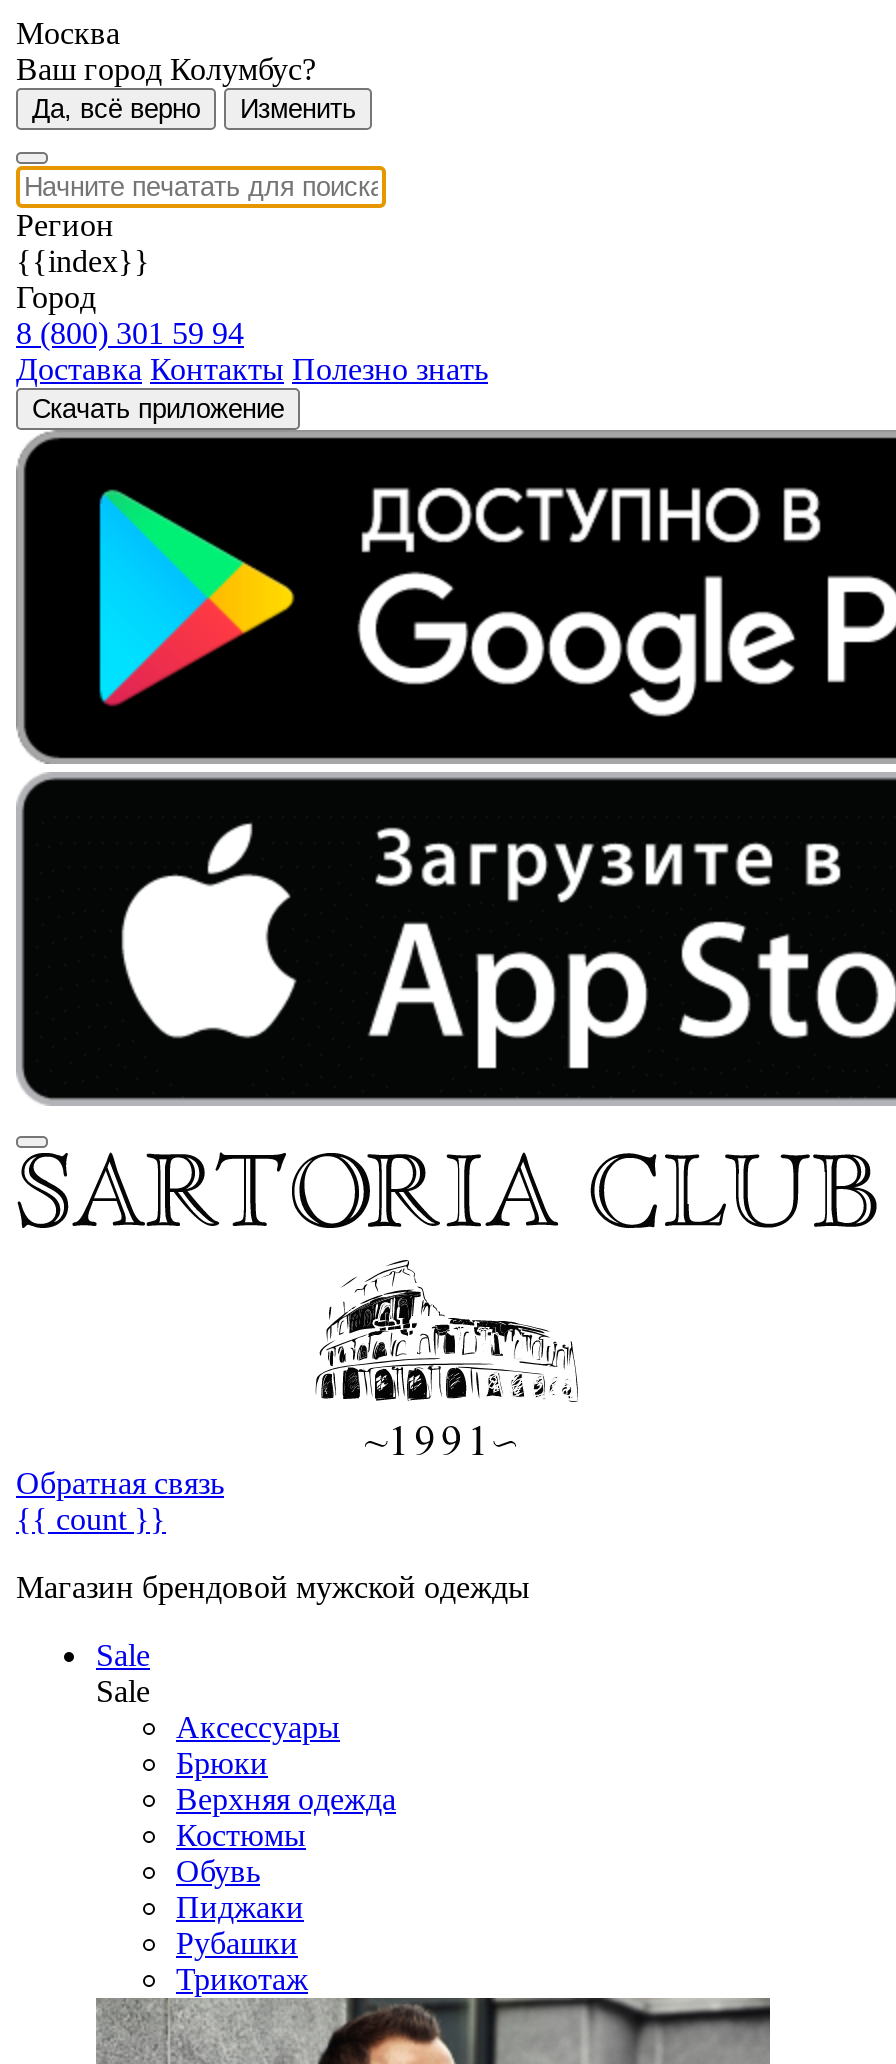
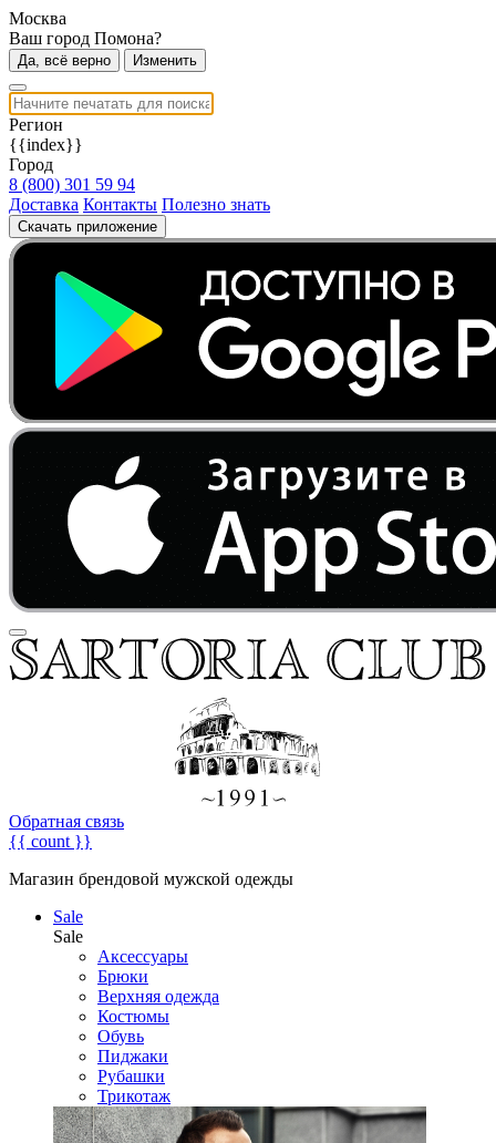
- Ваш город Колумбус?
+ Ваш город Помона?
